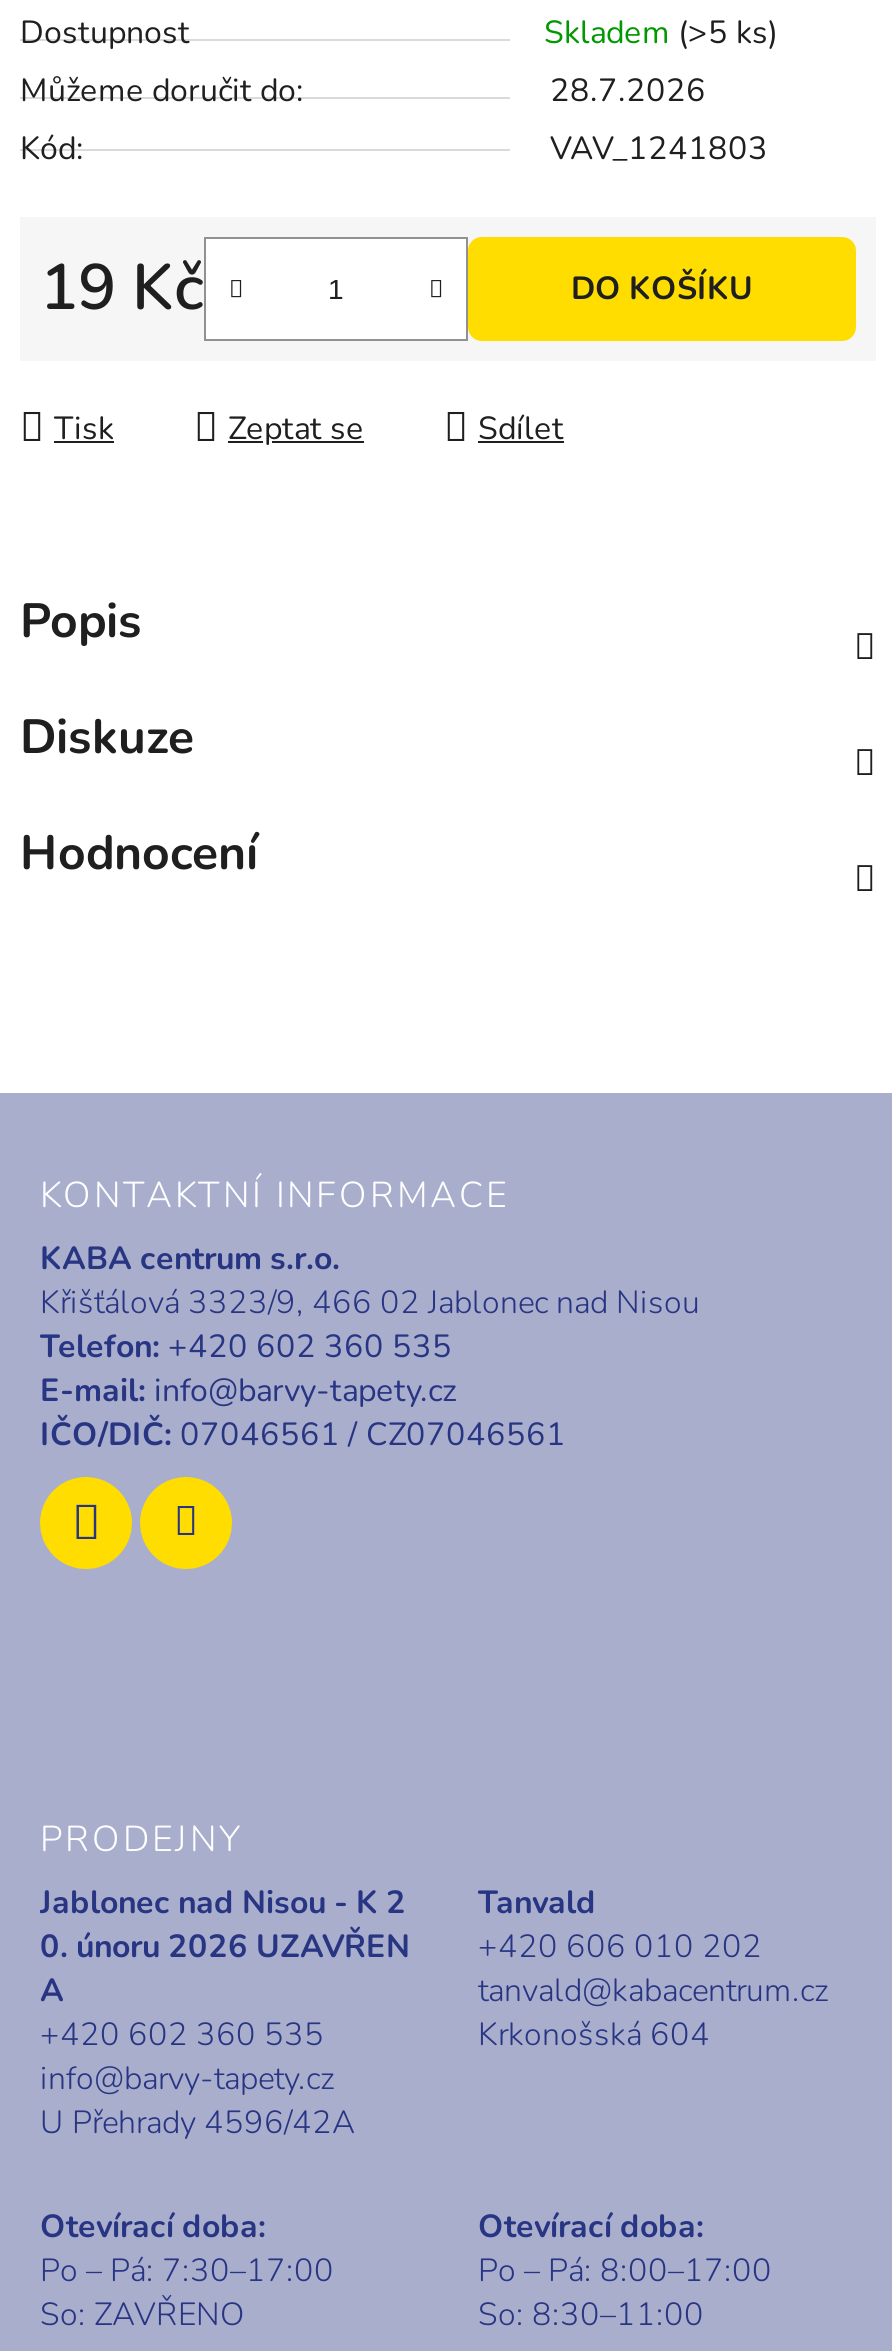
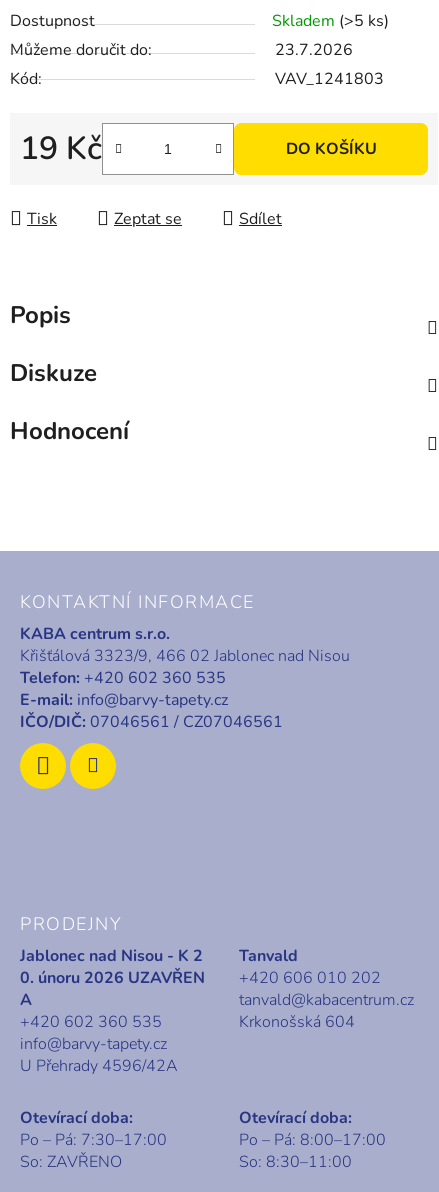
- 28.7.2026
+ 23.7.2026
